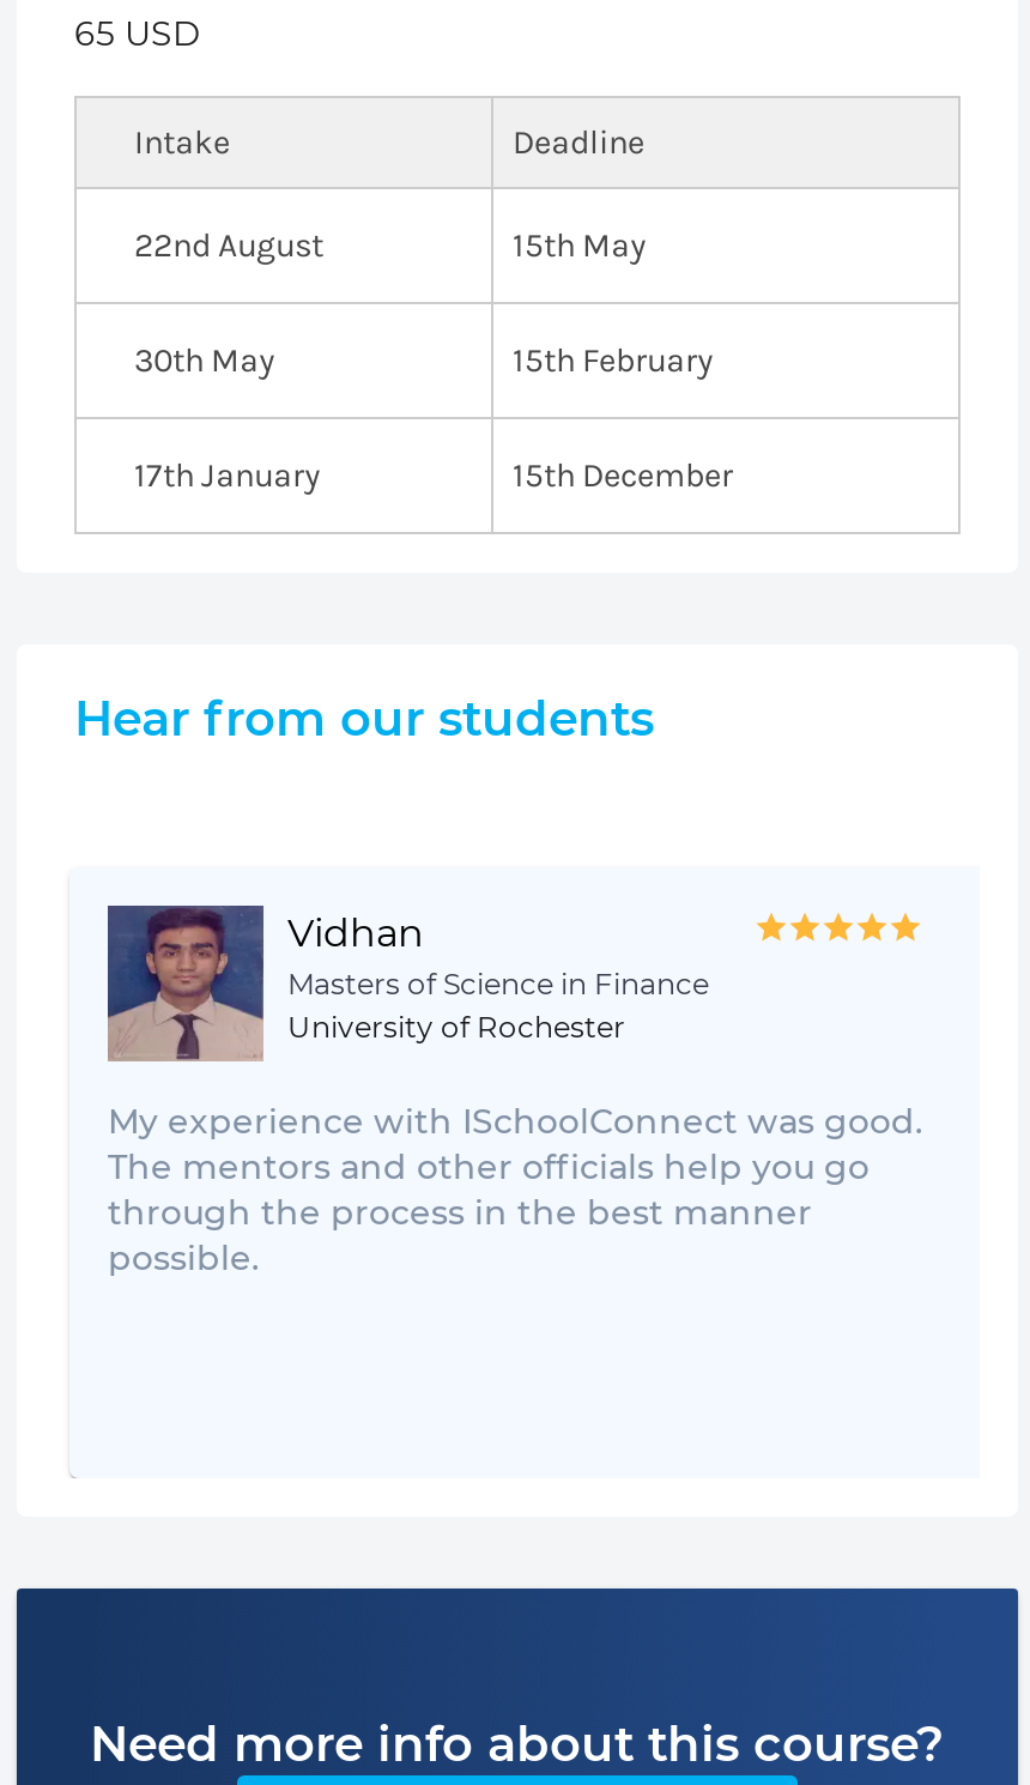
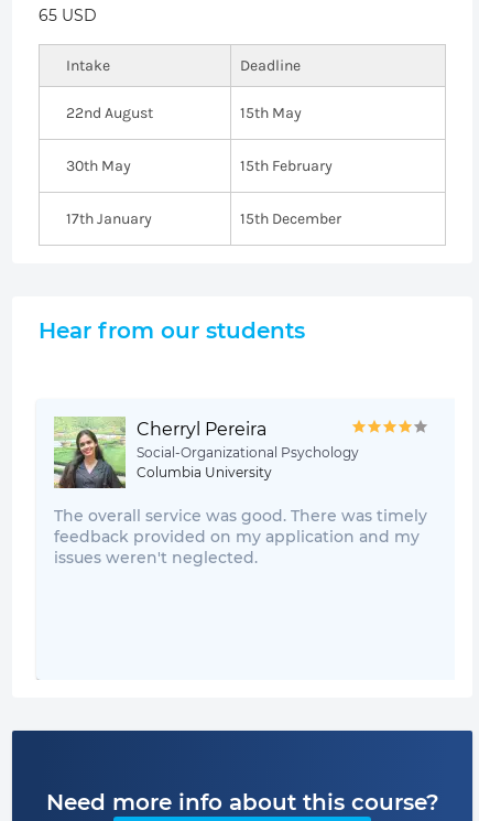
- [image]
- Vidhan
- Masters of Science in Finance
- University of Rochester
+ [image]
+ Cherryl Pereira
+ Social-Organizational Psychology
+ Columbia University

- My experience with ISchoolConnect was good.
- The mentors and other officials help you go
- through the process in the best manner
- possible.
+ The overall service was good. There was timely
+ feedback provided on my application and my
+ issues weren't neglected.
